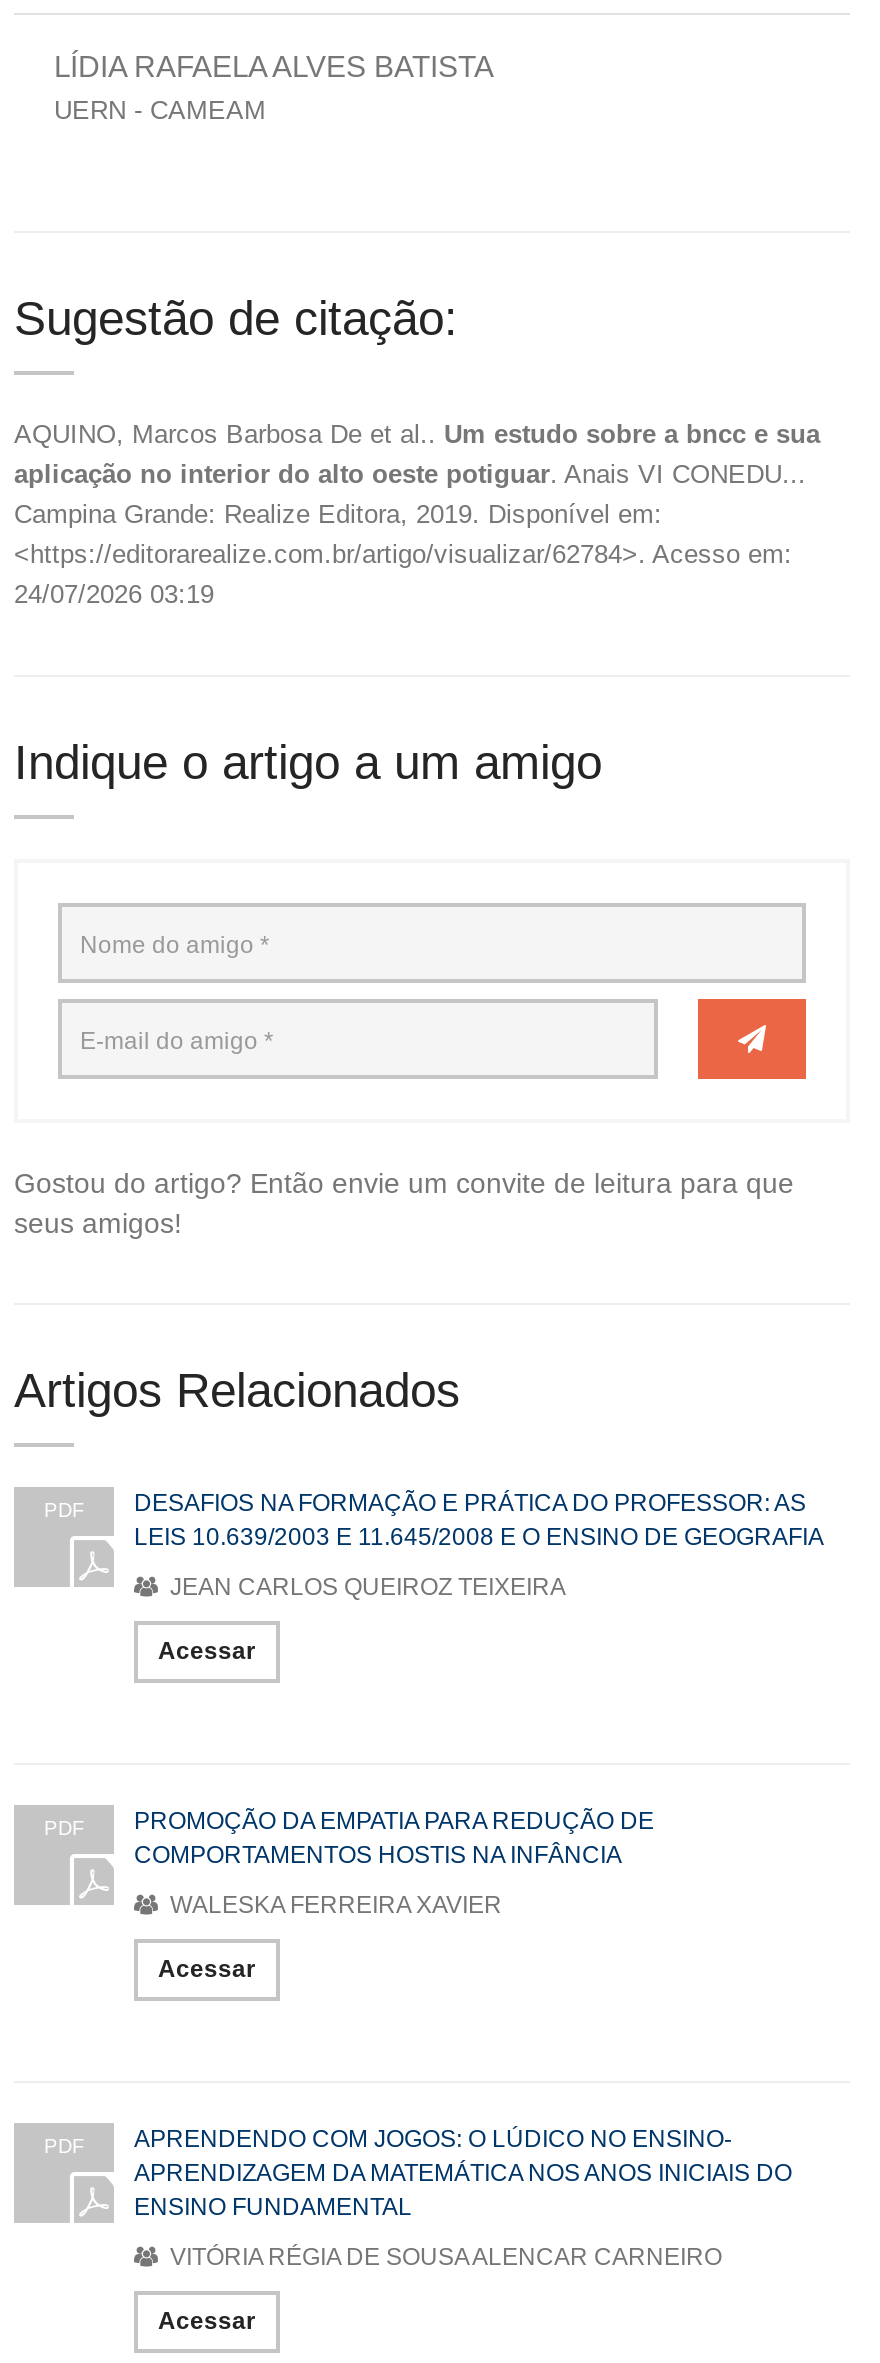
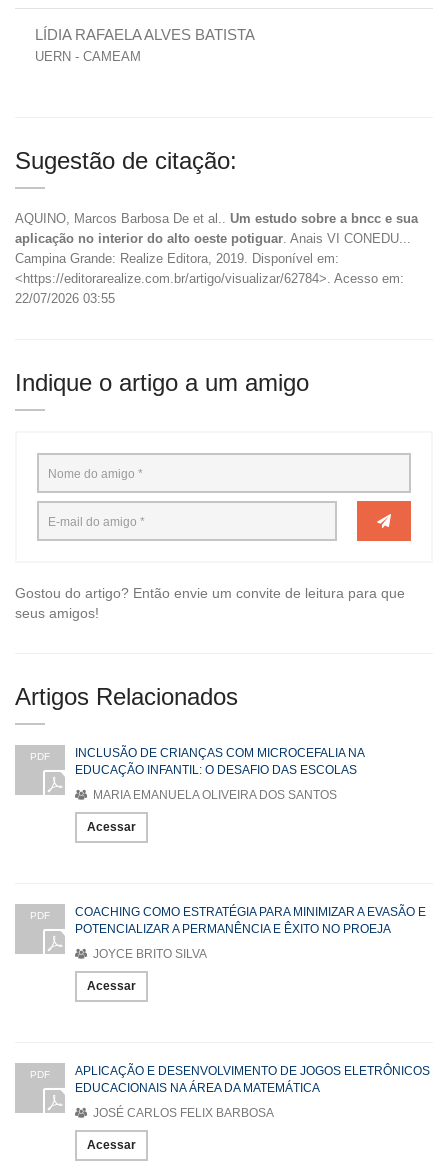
- 24/07/2026 03:19
+ 22/07/2026 03:55

- DESAFIOS NA FORMAÇÃO E PRÁTICA DO PROFESSOR: AS
- LEIS 10.639/2003 E 11.645/2008 E O ENSINO DE GEOGRAFIA
+ INCLUSÃO DE CRIANÇAS COM MICROCEFALIA NA
+ EDUCAÇÃO INFANTIL: O DESAFIO DAS ESCOLAS

- JEAN CARLOS QUEIROZ TEIXEIRA
+ MARIA EMANUELA OLIVEIRA DOS SANTOS

- PROMOÇÃO DA EMPATIA PARA REDUÇÃO DE
- COMPORTAMENTOS HOSTIS NA INFÂNCIA
+ COACHING COMO ESTRATÉGIA PARA MINIMIZAR A EVASÃO E
+ POTENCIALIZAR A PERMANÊNCIA E ÊXITO NO PROEJA

- WALESKA FERREIRA XAVIER
+ JOYCE BRITO SILVA

- APRENDENDO COM JOGOS: O LÚDICO NO ENSINO-
- APRENDIZAGEM DA MATEMÁTICA NOS ANOS INICIAIS DO
- ENSINO FUNDAMENTAL
+ APLICAÇÃO E DESENVOLVIMENTO DE JOGOS ELETRÔNICOS
+ EDUCACIONAIS NA ÁREA DA MATEMÁTICA

- VITÓRIA RÉGIA DE SOUSA ALENCAR CARNEIRO
+ JOSÉ CARLOS FELIX BARBOSA
